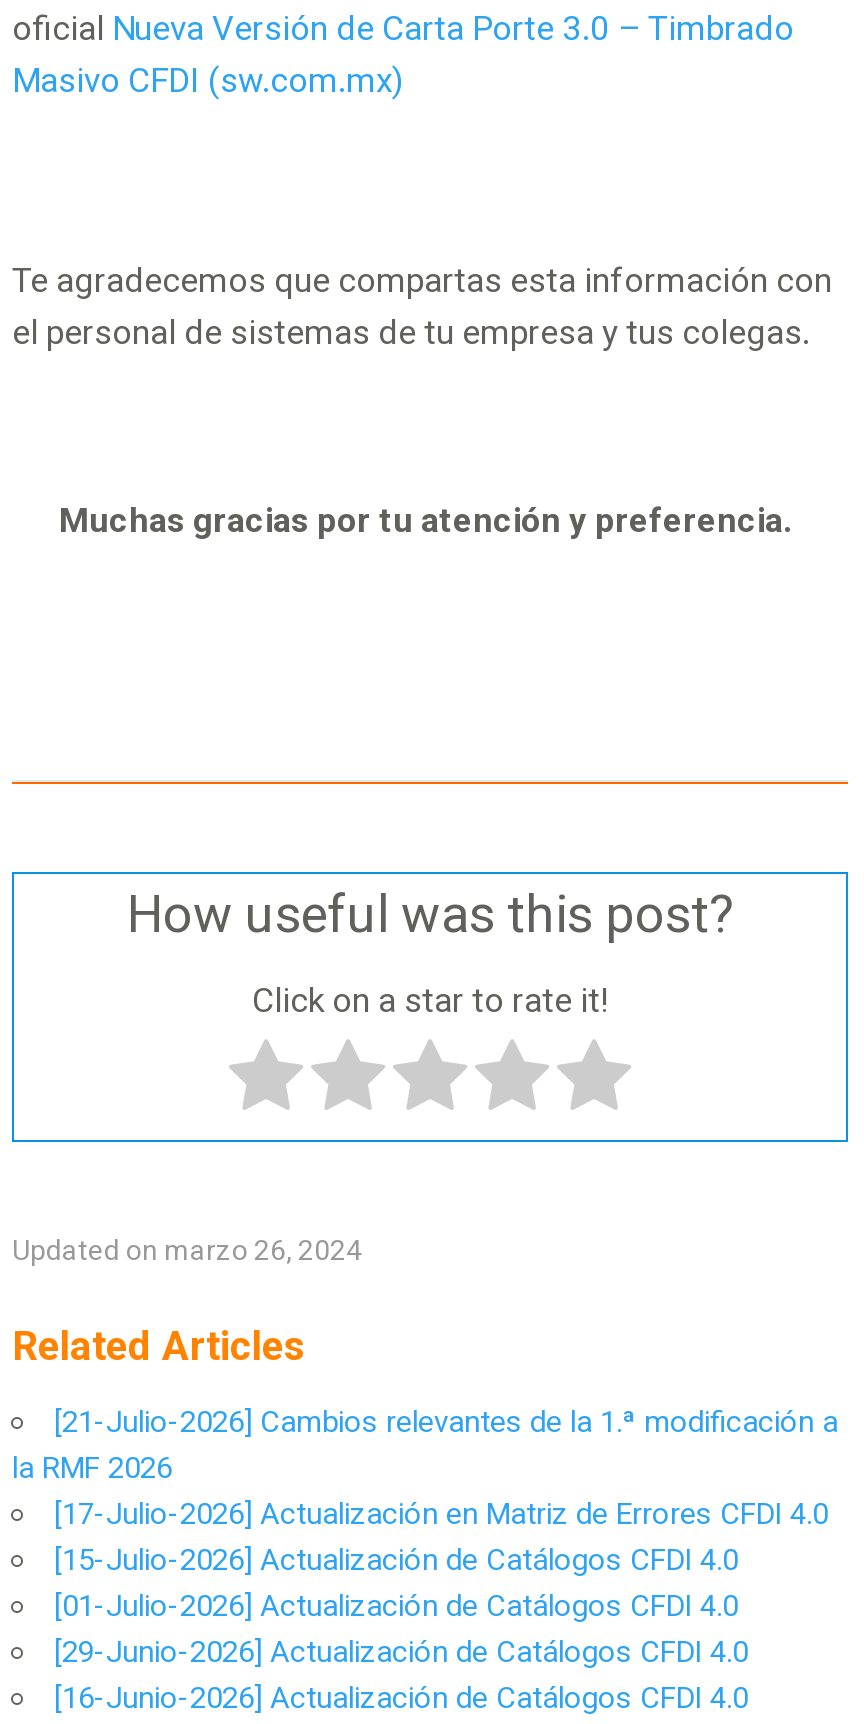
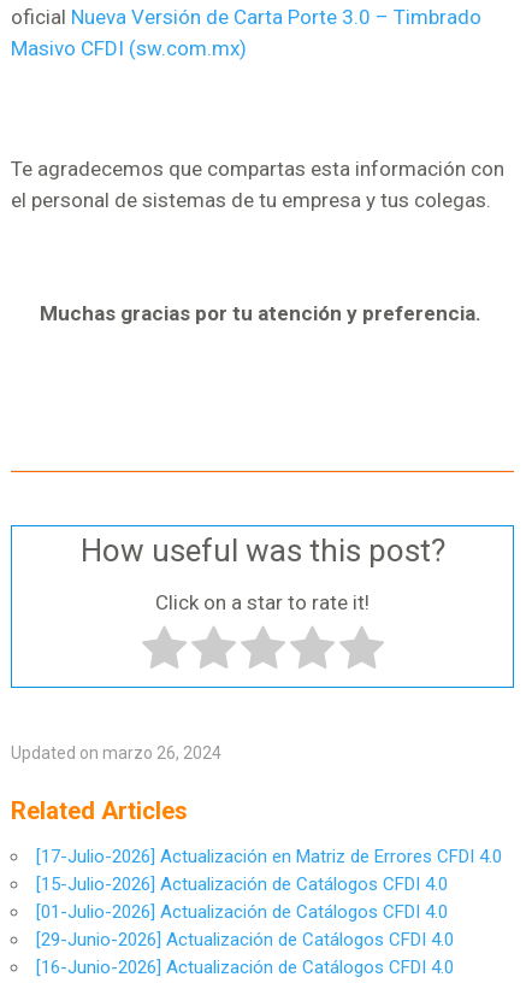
- [21-Julio-2026] Cambios relevantes de la 1.ª modificación a
- la RMF 2026
